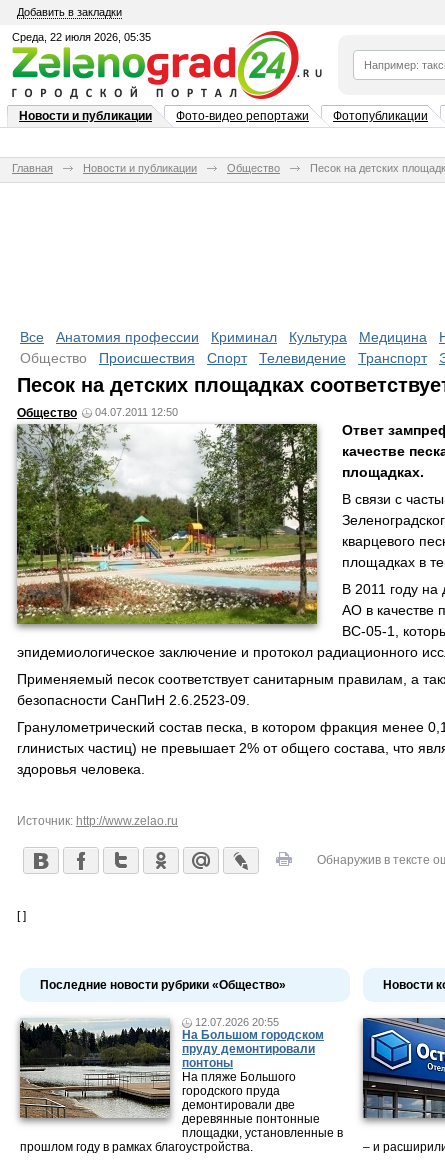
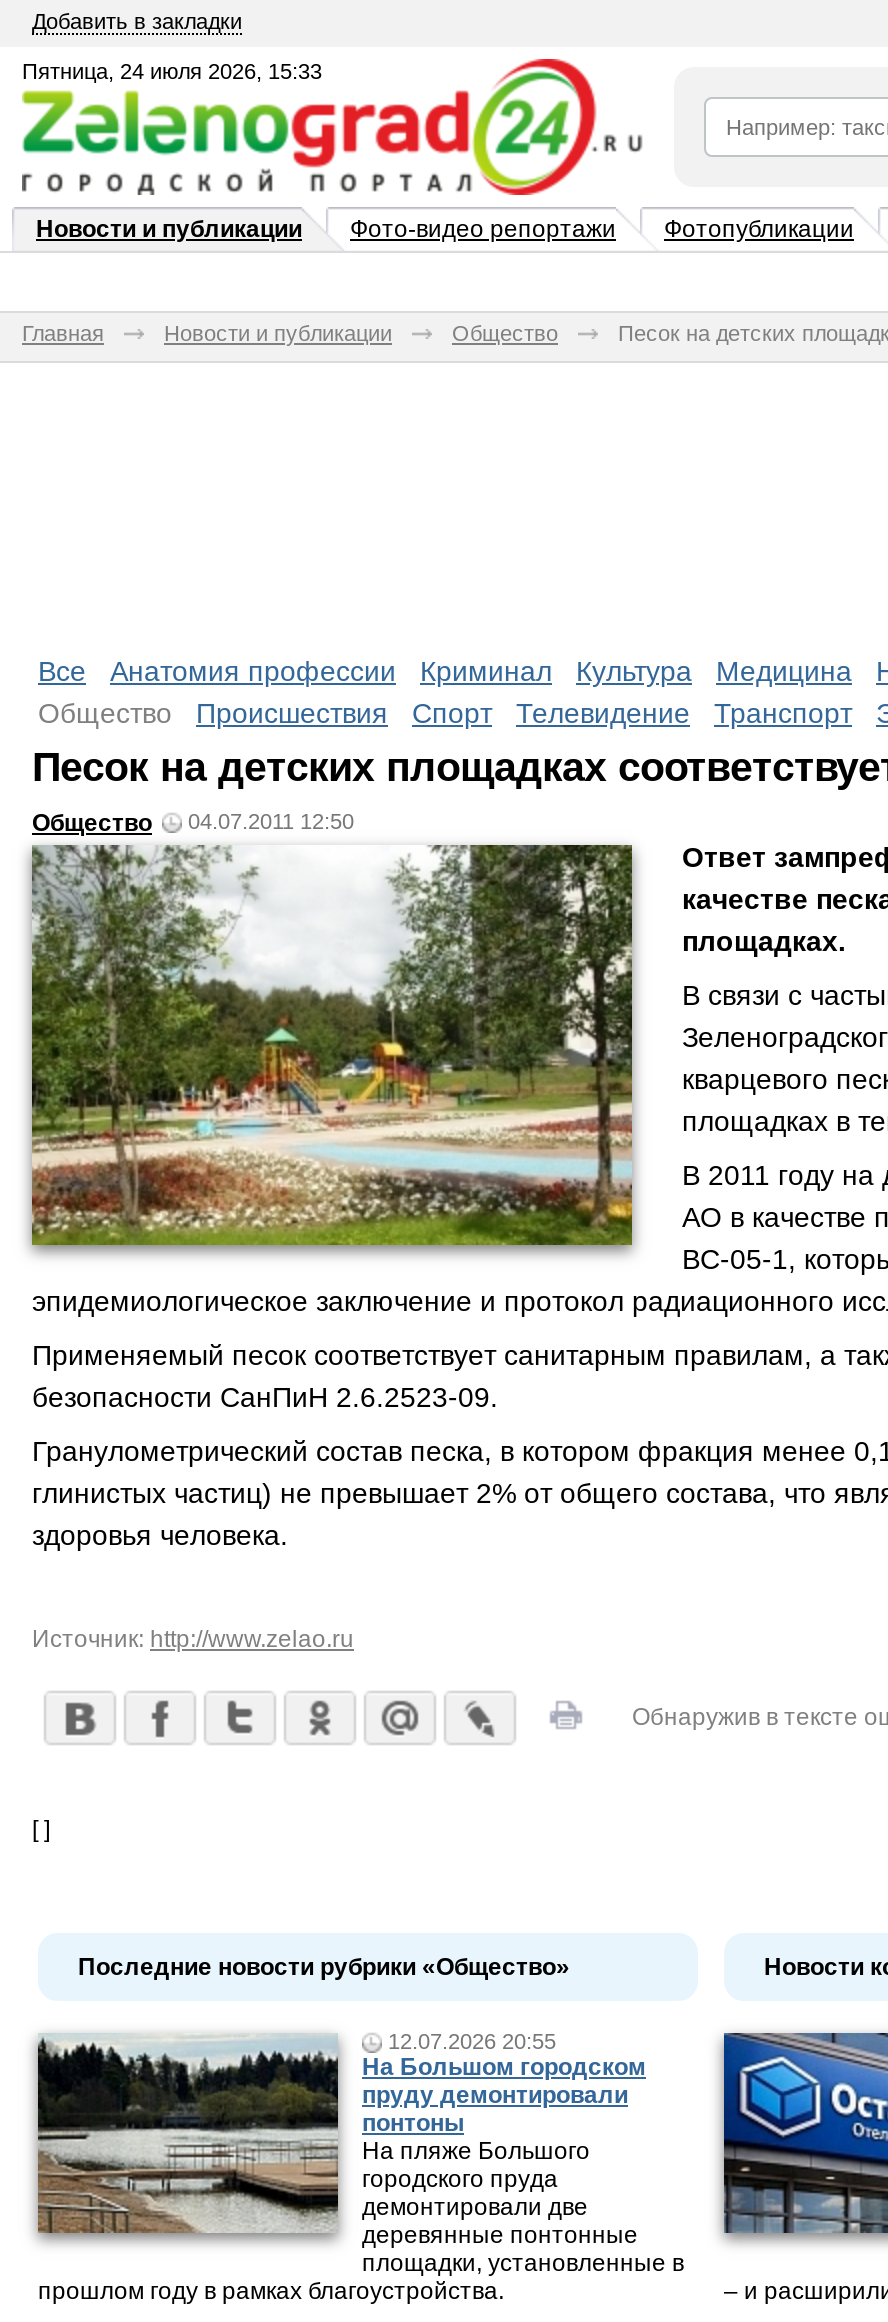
- Среда, 22 июля 2026, 05:35
+ Пятница, 24 июля 2026, 15:33
